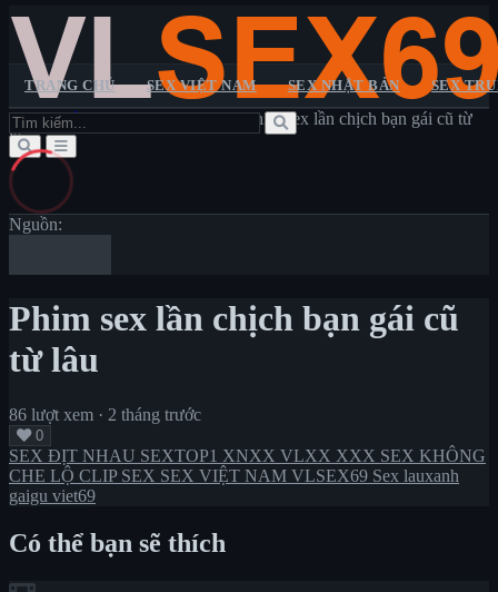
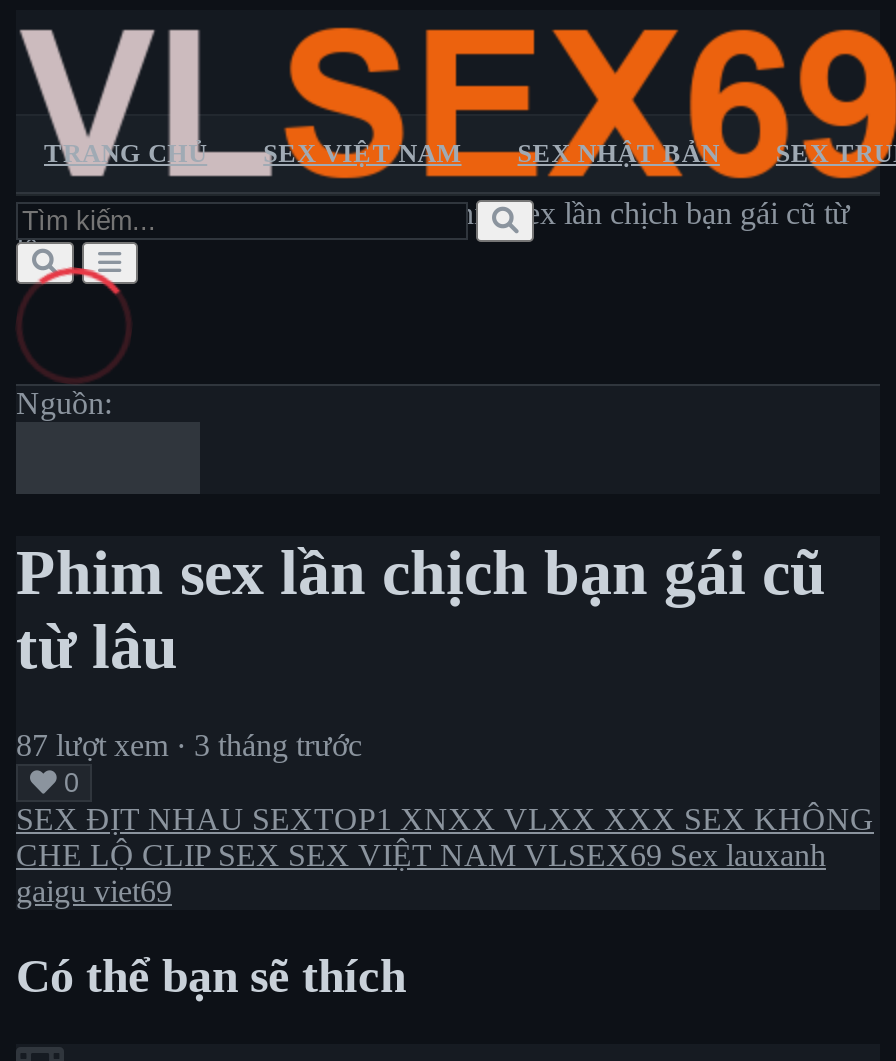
- 86 lượt xem · 2 tháng trước
+ 87 lượt xem · 3 tháng trước
